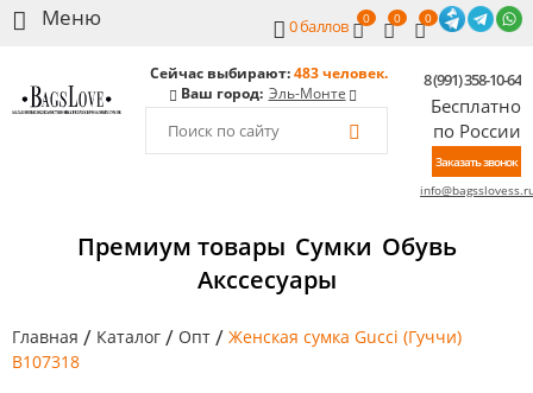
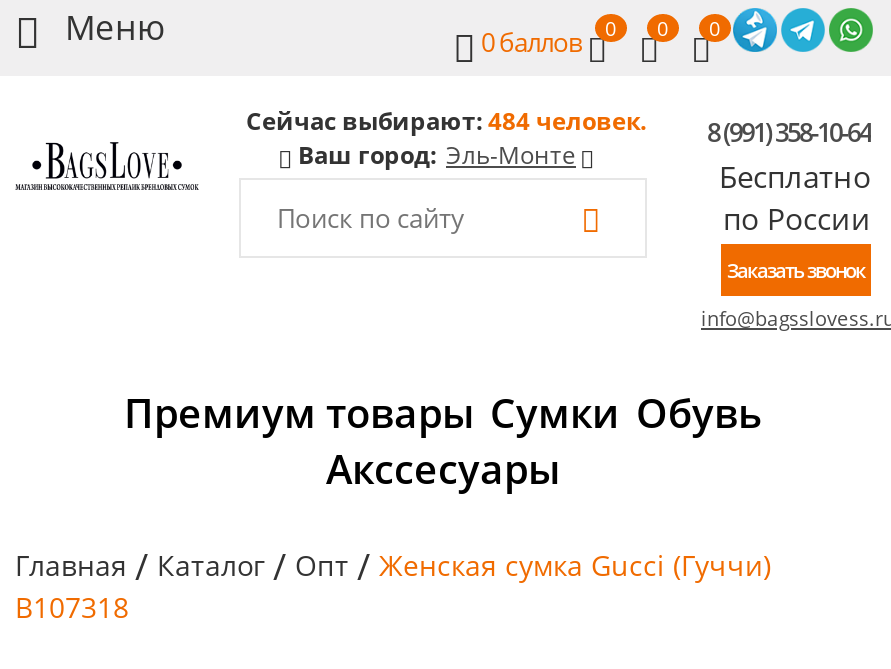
- Сейчас выбирают: 483 человек.
+ Сейчас выбирают: 484 человек.
